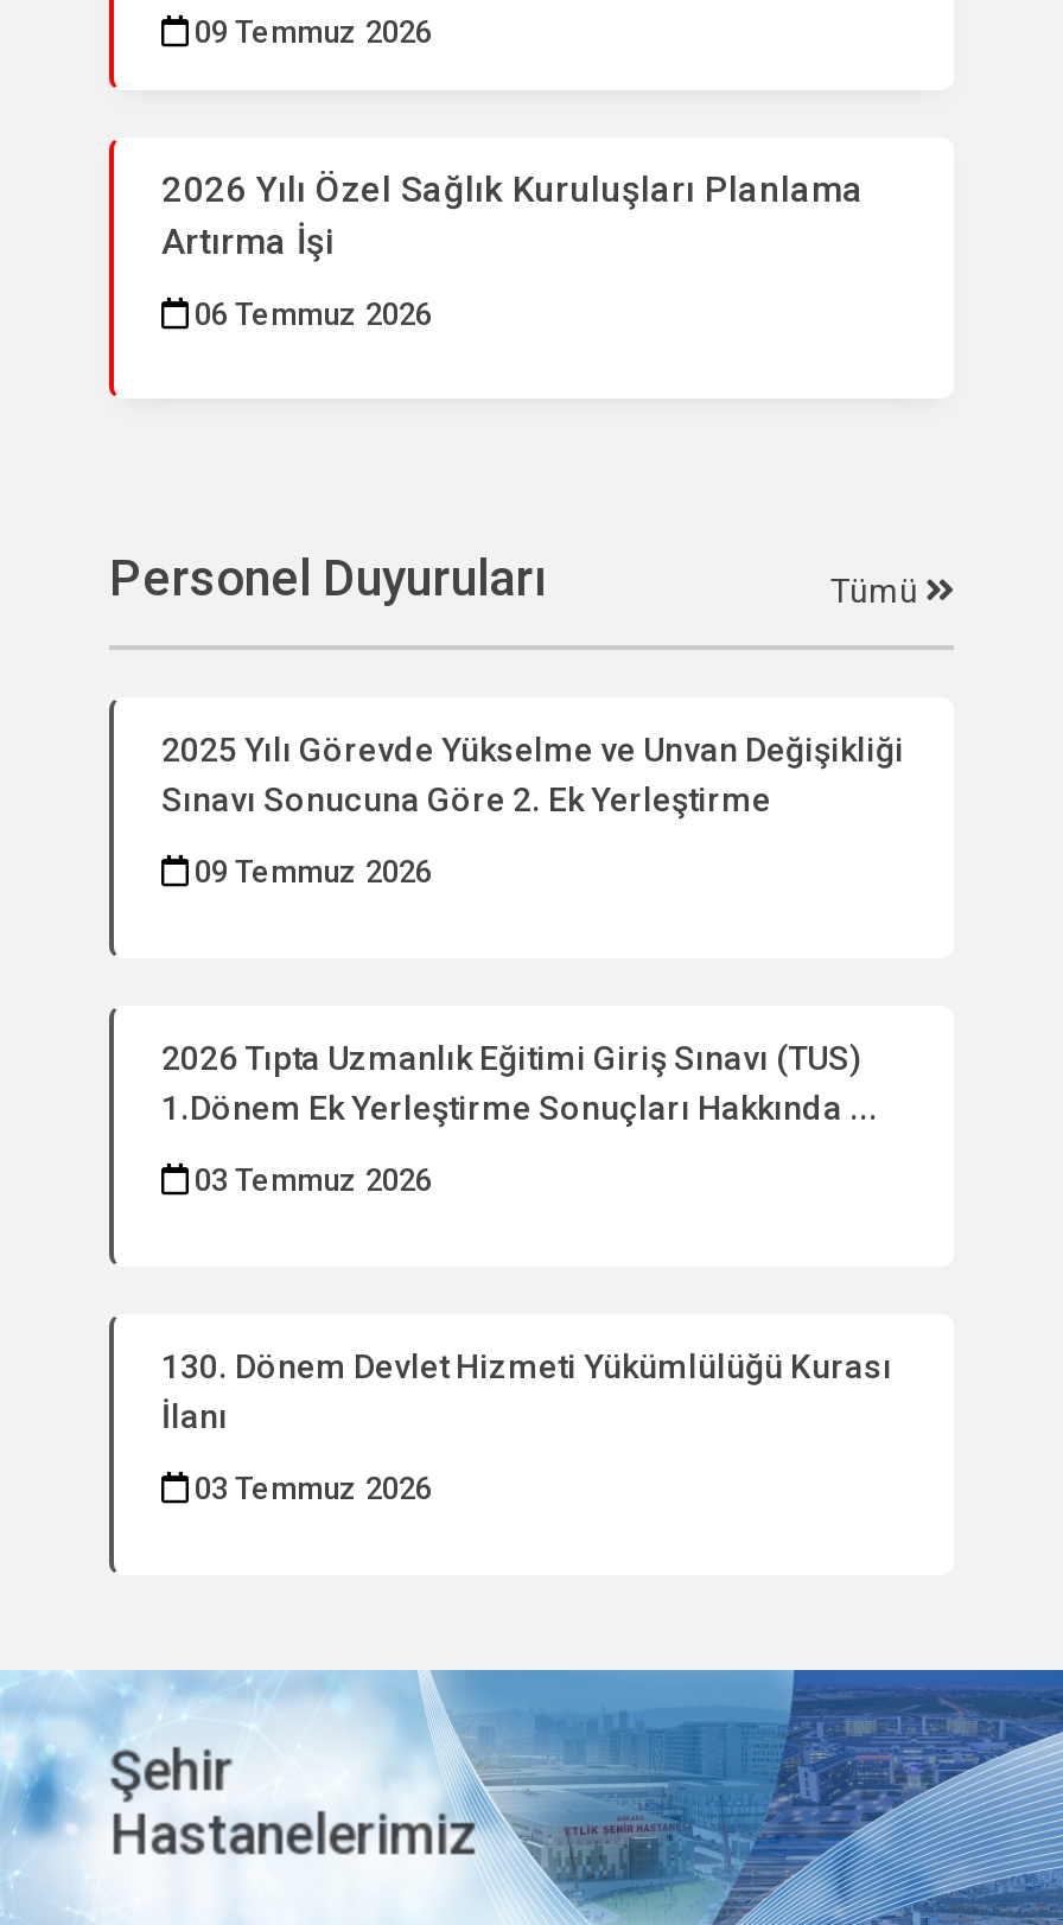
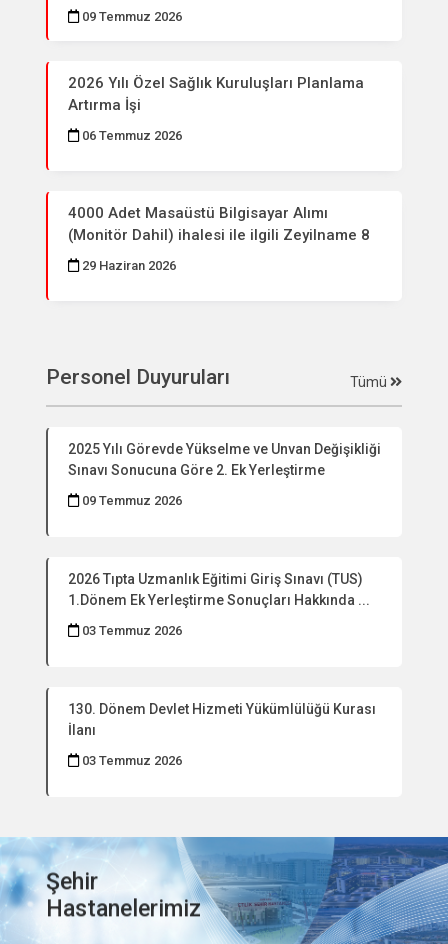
+ 4000 Adet Masaüstü Bilgisayar Alımı
+ (Monitör Dahil) ihalesi ile ilgili Zeyilname 8
+ 29 Haziran 2026
